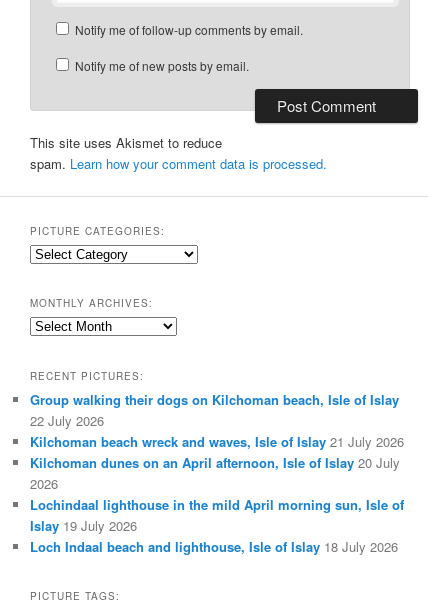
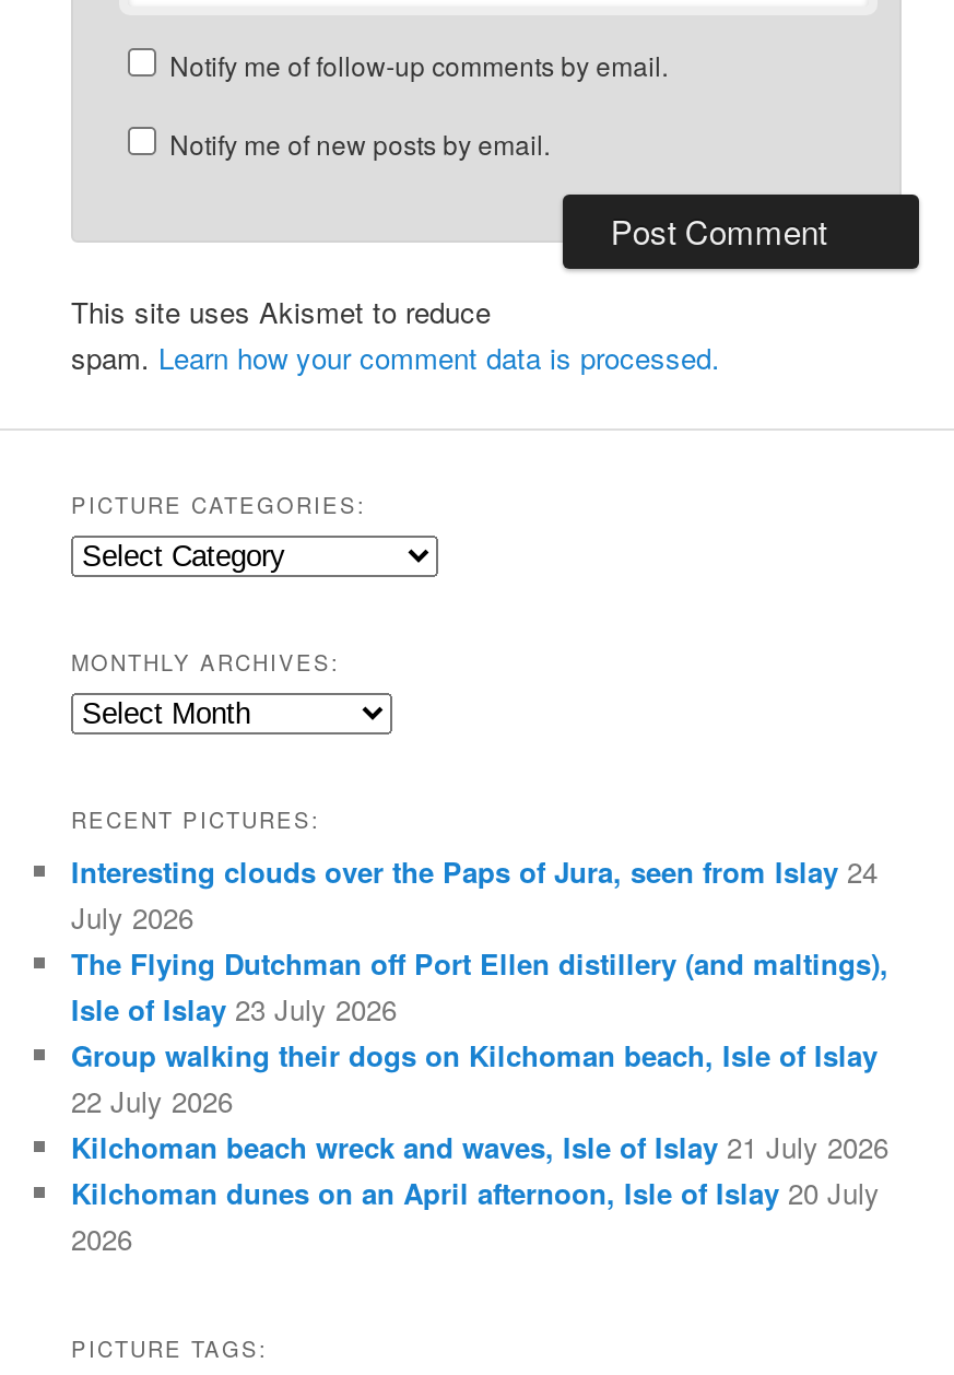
+ Interesting clouds over the Paps of Jura, seen from Islay 24
+ July 2026
+ The Flying Dutchman off Port Ellen distillery (and maltings),
+ Isle of Islay 23 July 2026

moved down: Group walking their dogs on Kilchoman beach, Isle of Islay | 22 July 2026 | Kilchoman beach wreck and waves, Isle of Islay 21 July 2026 | Kilchoman dunes on an April afternoon, Isle of Islay 20 July | 2026

- Lochindaal lighthouse in the mild April morning sun, Isle of
- Islay 19 July 2026
- Loch Indaal beach and lighthouse, Isle of Islay 18 July 2026
